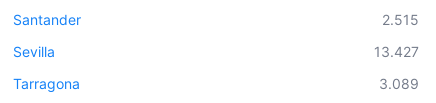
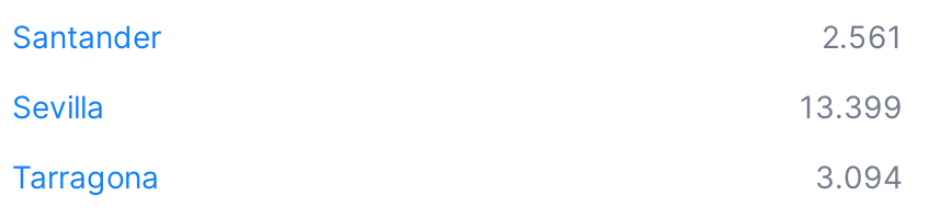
- 2.515
+ 2.561

- 13.427
+ 13.399

- 3.089
+ 3.094
